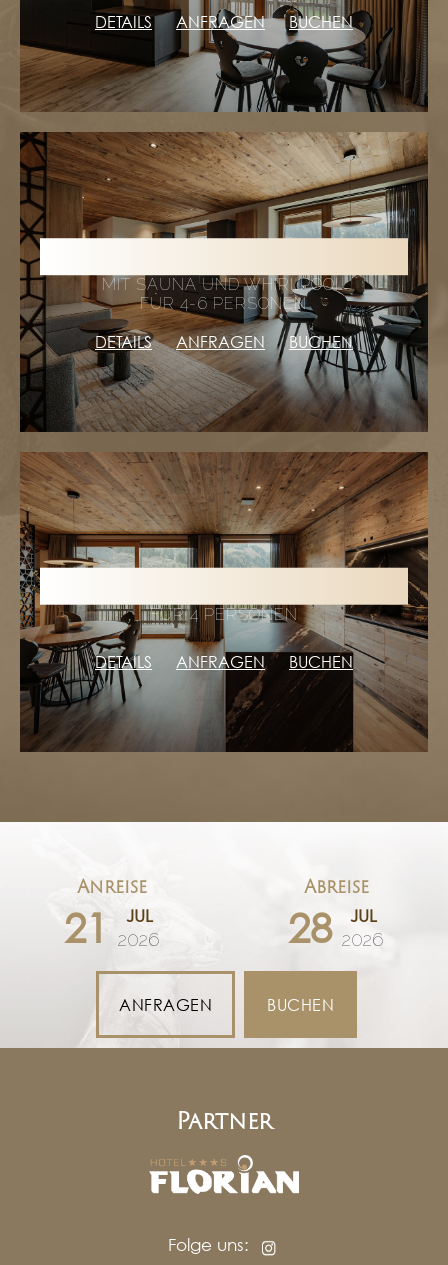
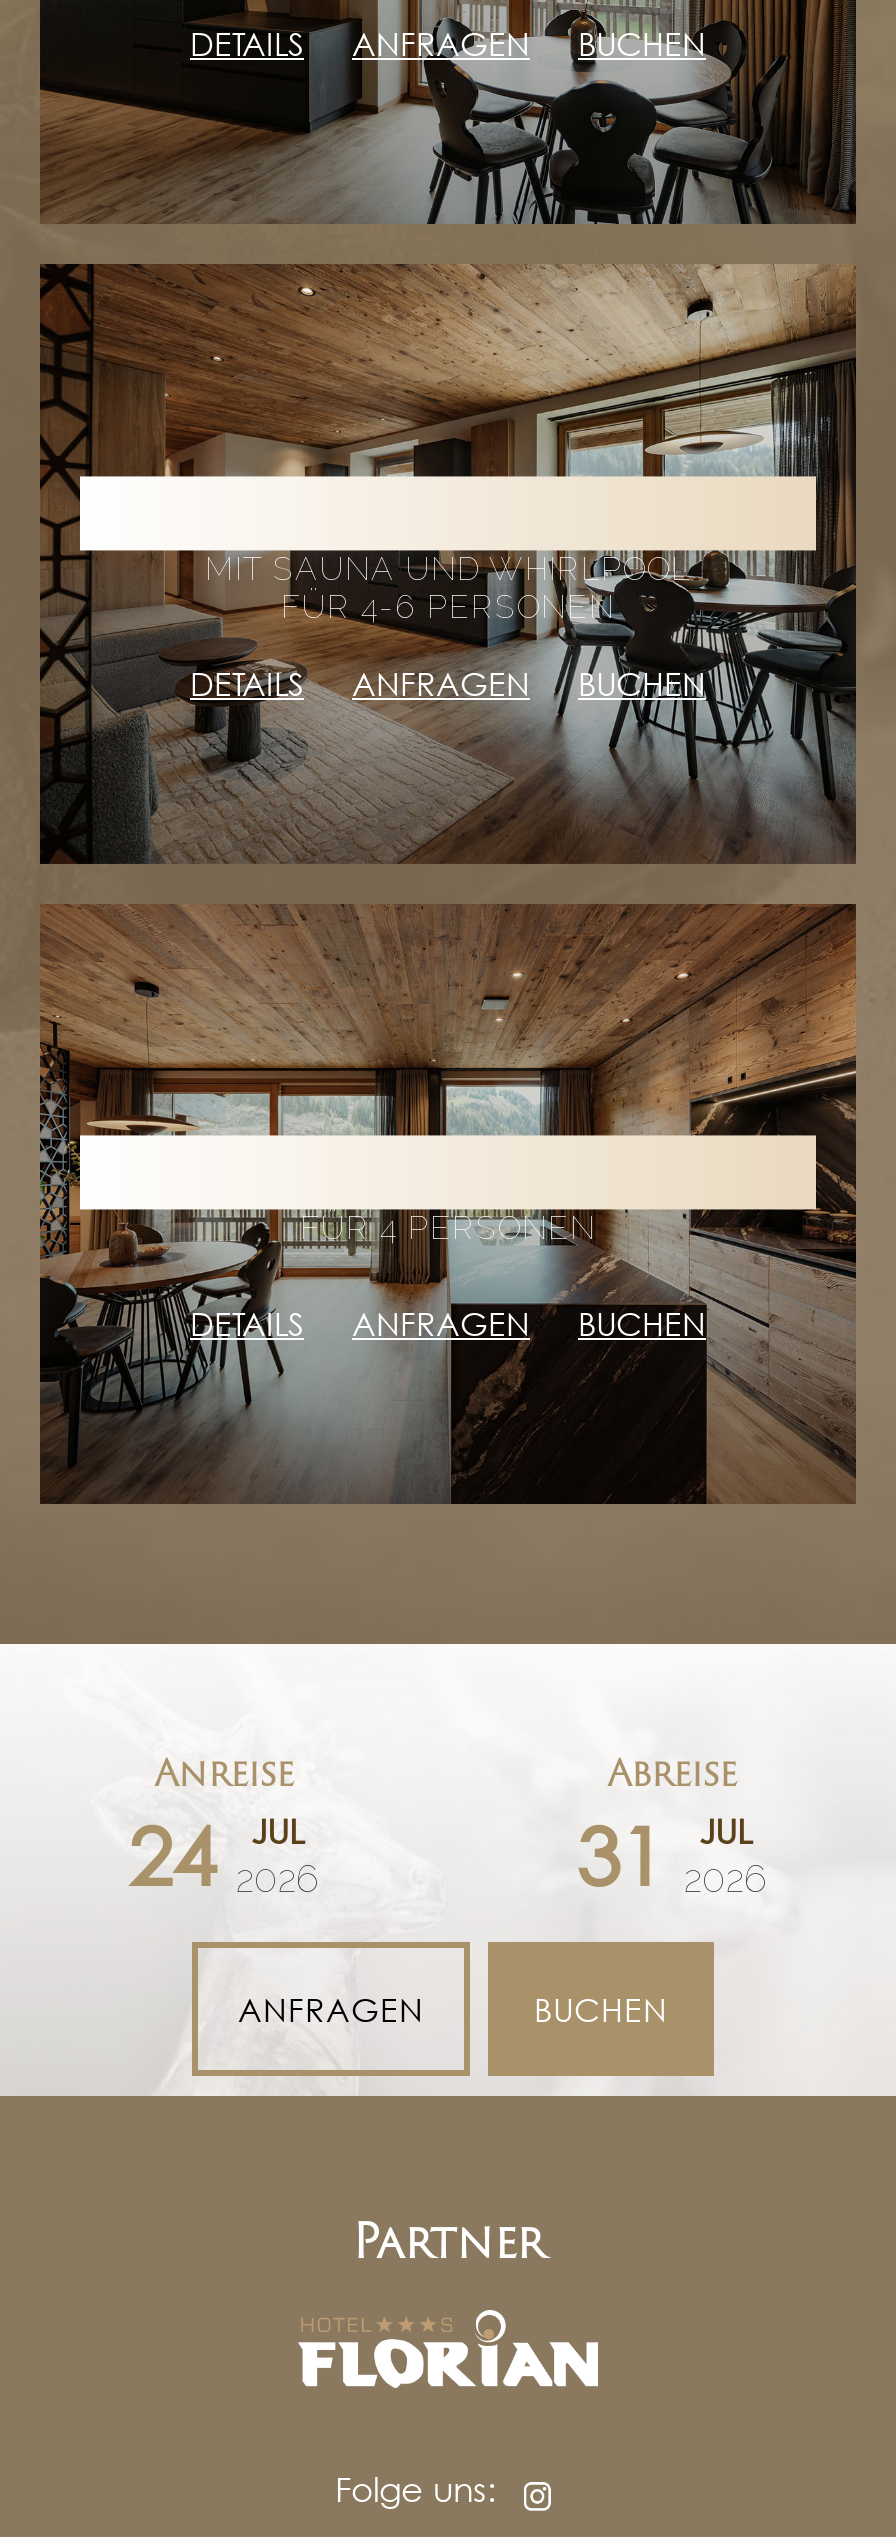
- 21 2026 JUL
+ 24 2026 JUL

- 28 2026 JUL
+ 31 2026 JUL
